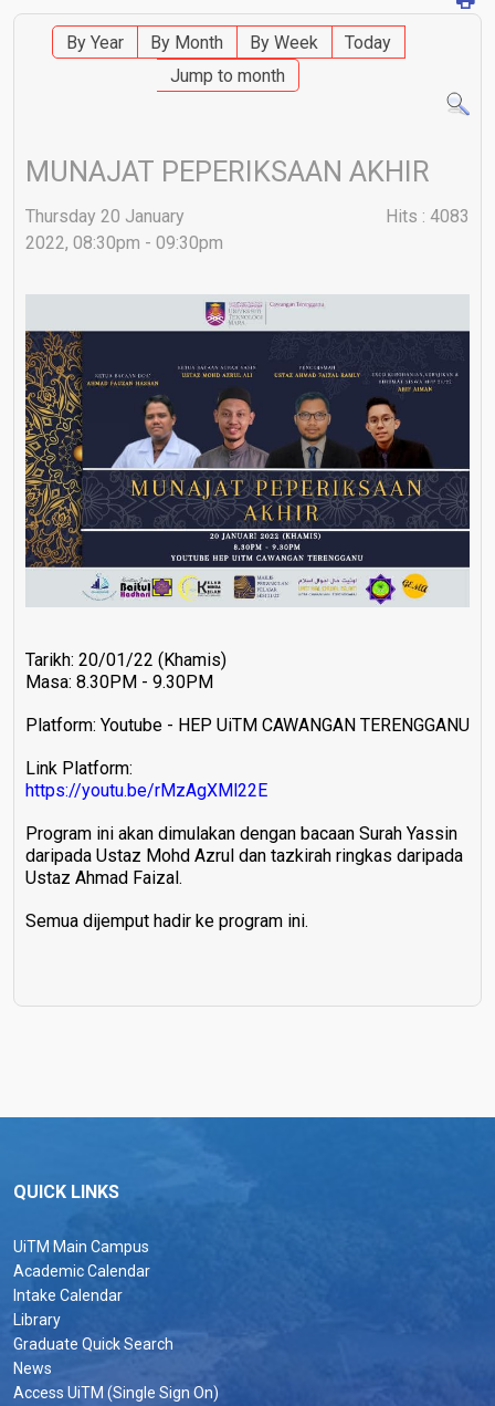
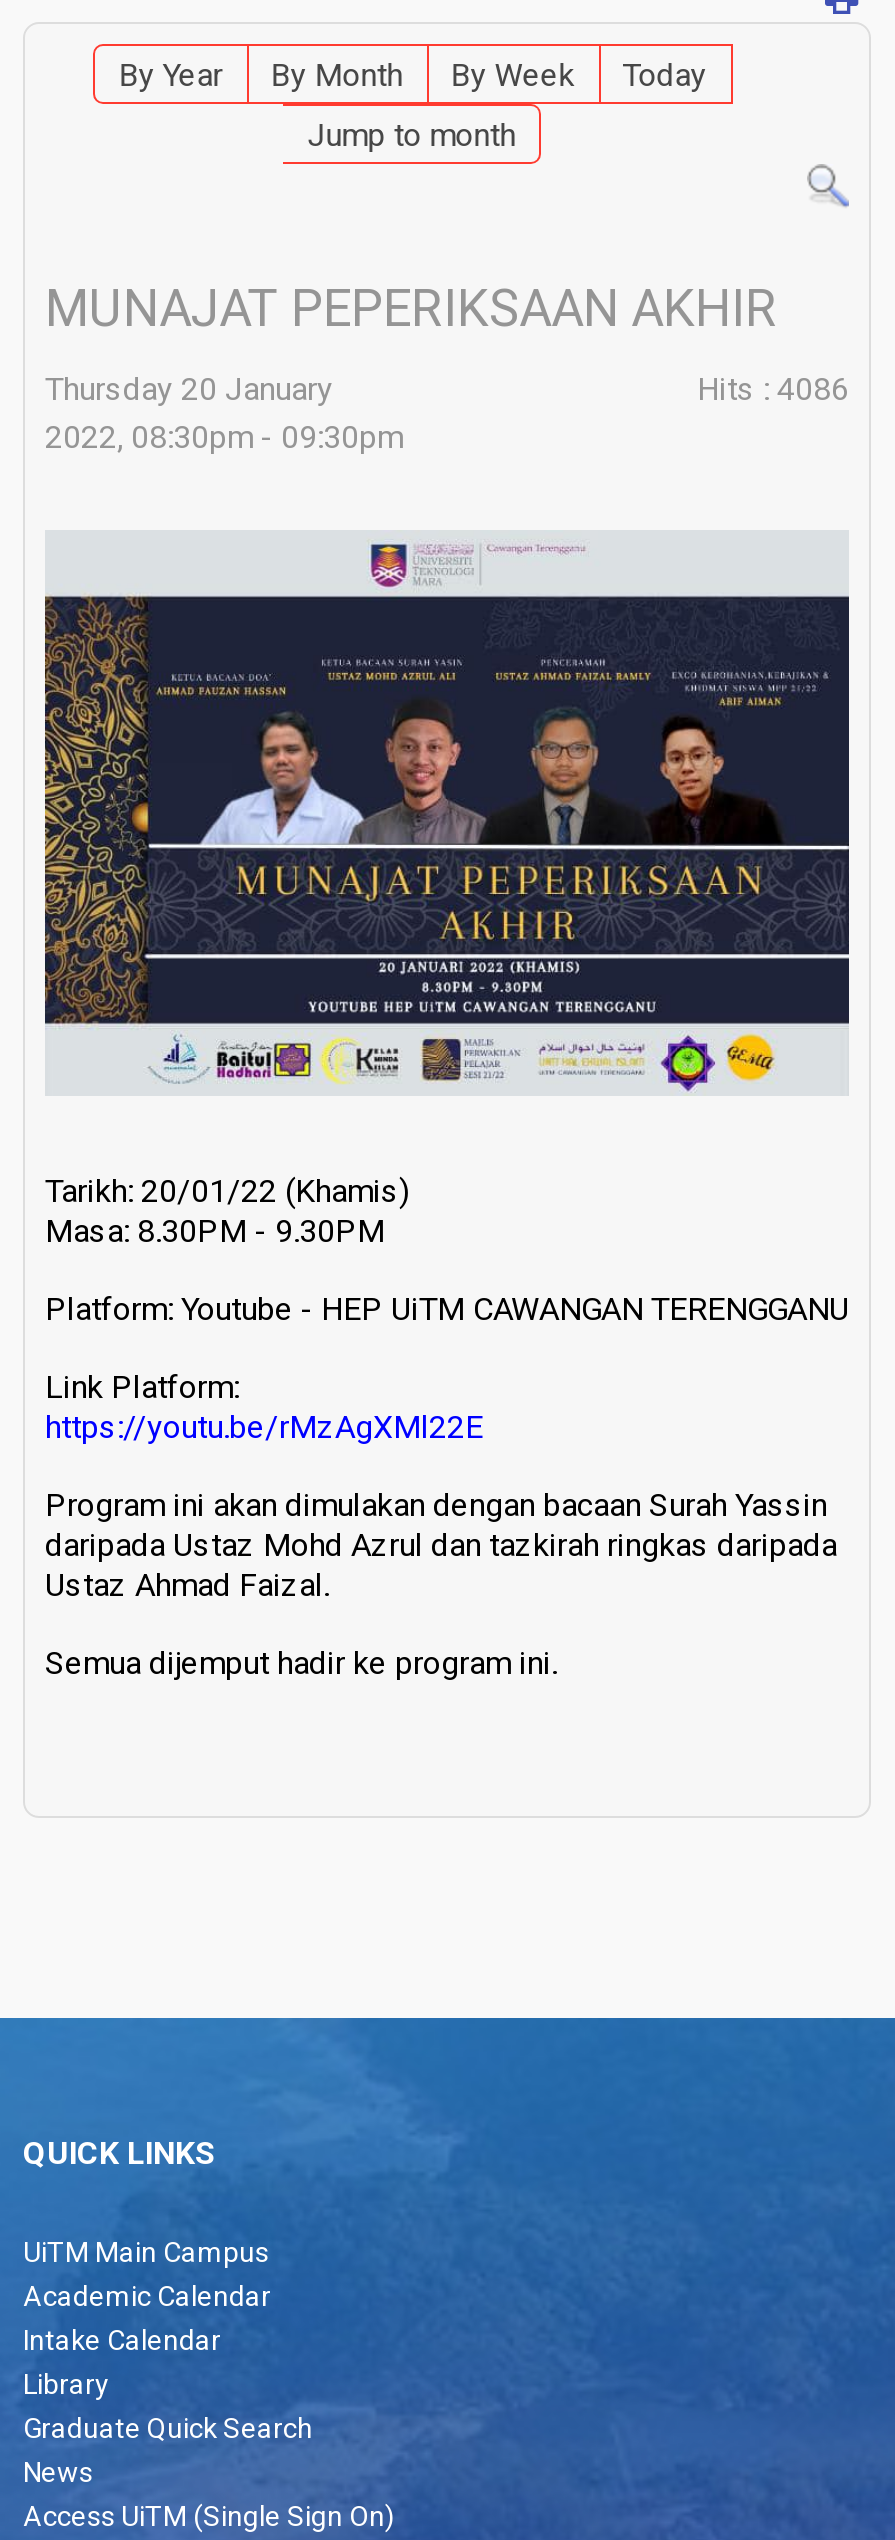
- Hits: 4083
+ Hits: 4086
